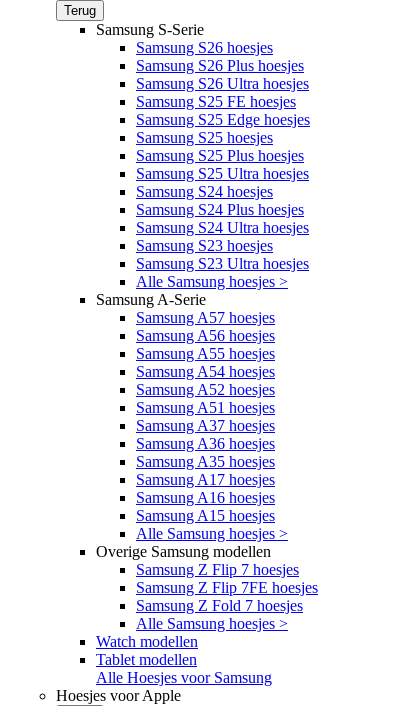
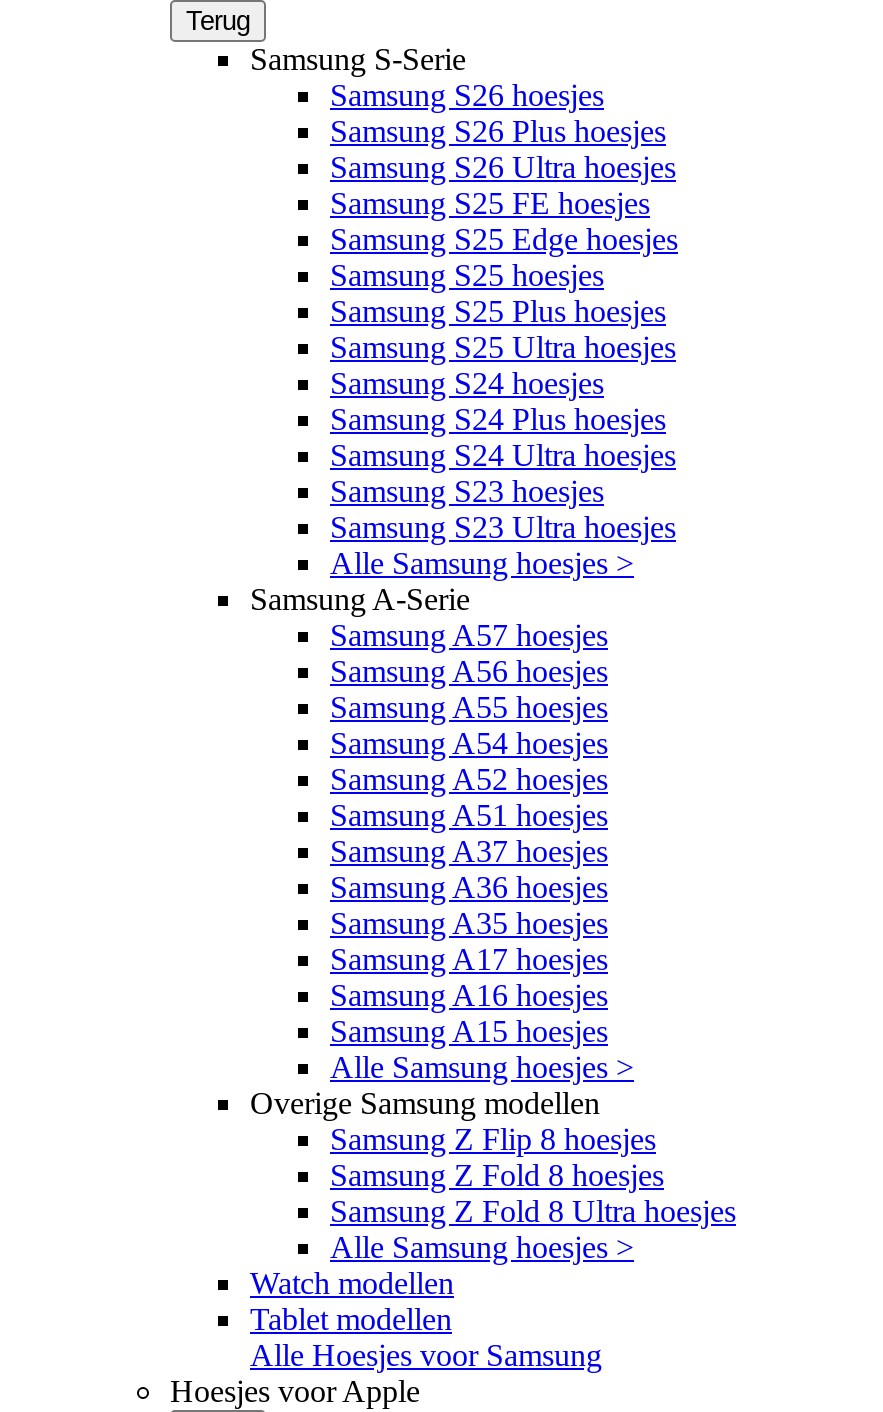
- Samsung Z Flip 7 hoesjes
- Samsung Z Flip 7FE hoesjes
- Samsung Z Fold 7 hoesjes
+ Samsung Z Flip 8 hoesjes
+ Samsung Z Fold 8 hoesjes
+ Samsung Z Fold 8 Ultra hoesjes
